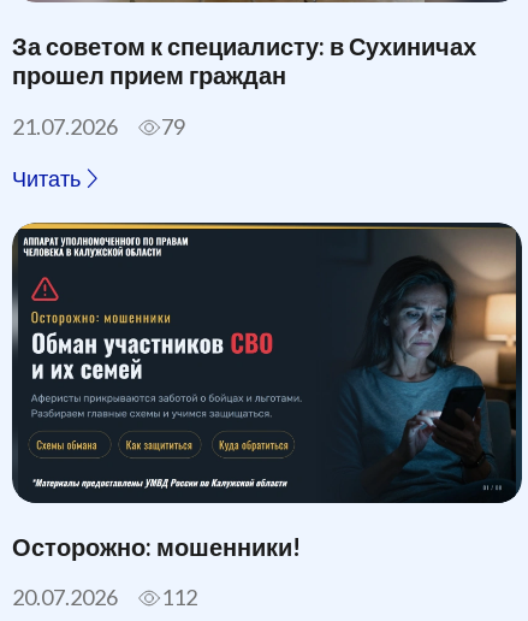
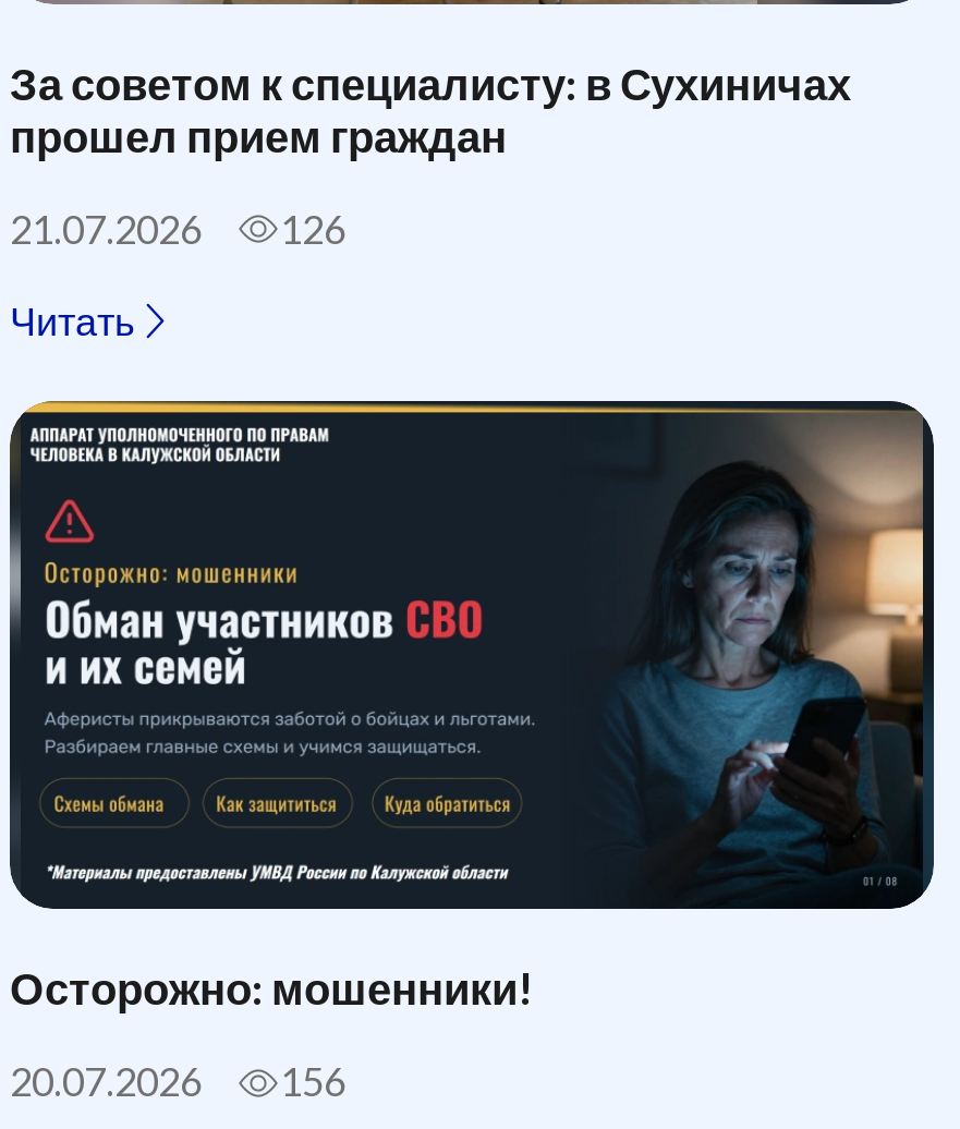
- 21.07.2026 79
+ 21.07.2026 126

- 20.07.2026 112
+ 20.07.2026 156
